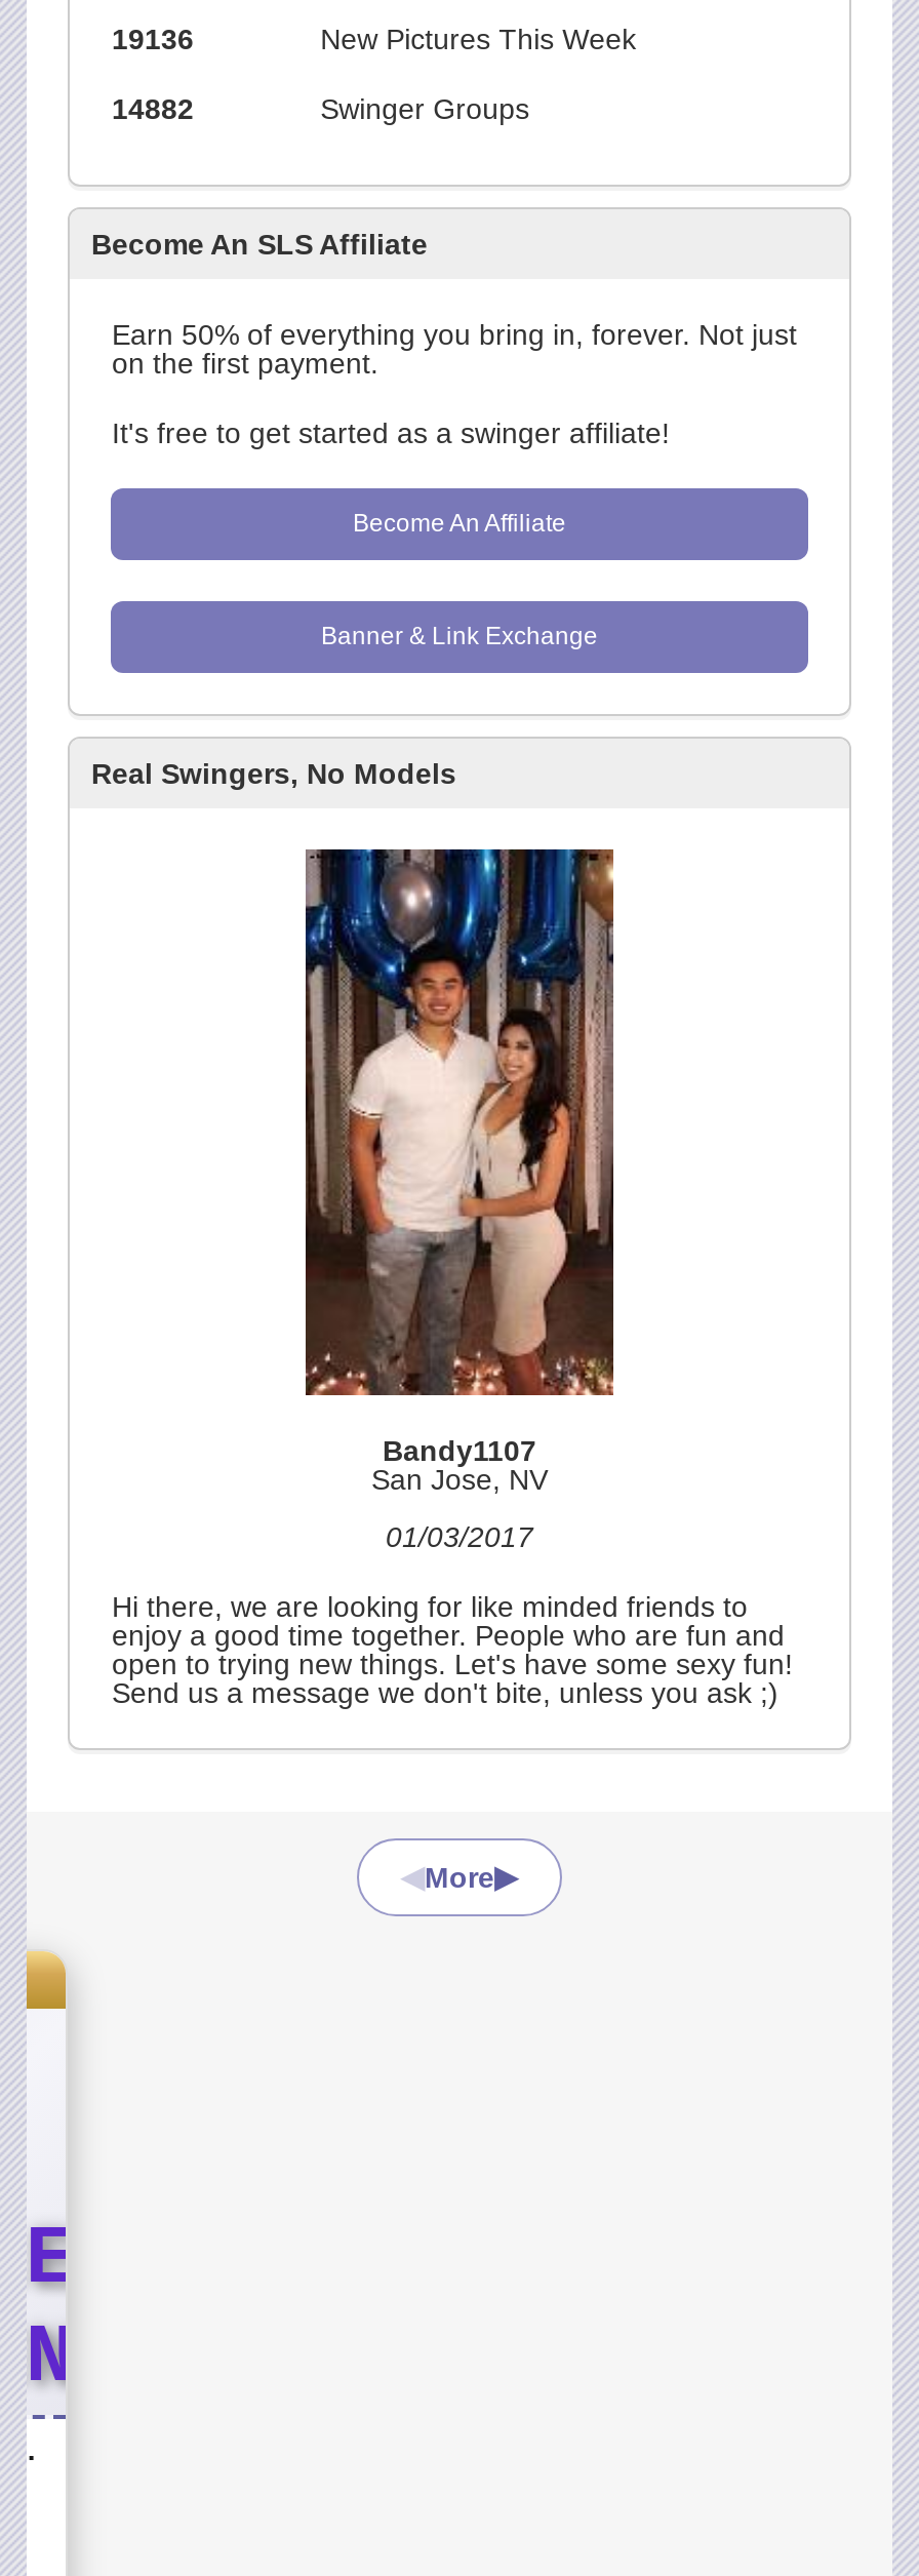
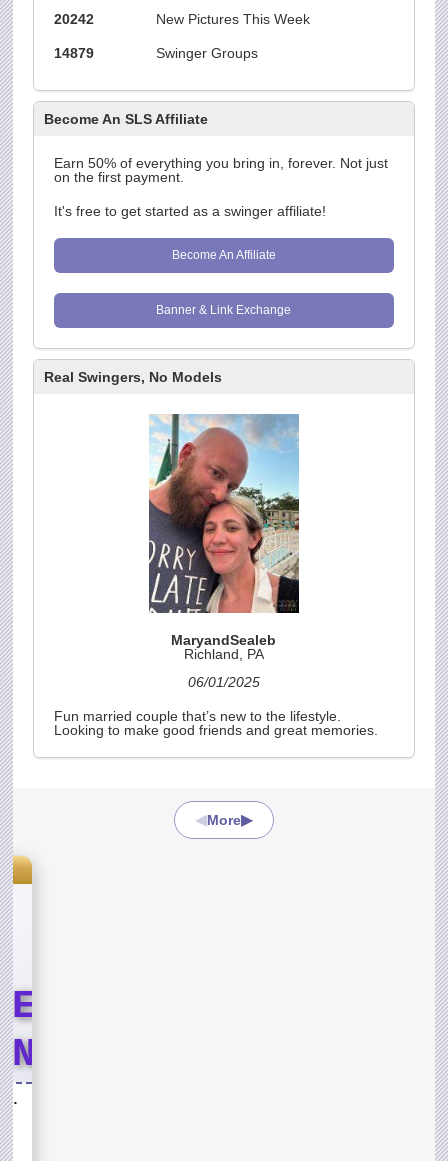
- 19136
+ 20242

- 14882
+ 14879

- [image]
- Bandy1107
- San Jose, NV
+ [image]
+ MaryandSealeb
+ Richland, PA

- 01/03/2017
+ 06/01/2025

- Hi there, we are looking for like minded friends to
- enjoy a good time together. People who are fun and
- open to trying new things. Let's have some sexy fun!
- Send us a message we don't bite, unless you ask ;)
+ Fun married couple that’s new to the lifestyle.
+ Looking to make good friends and great memories.
